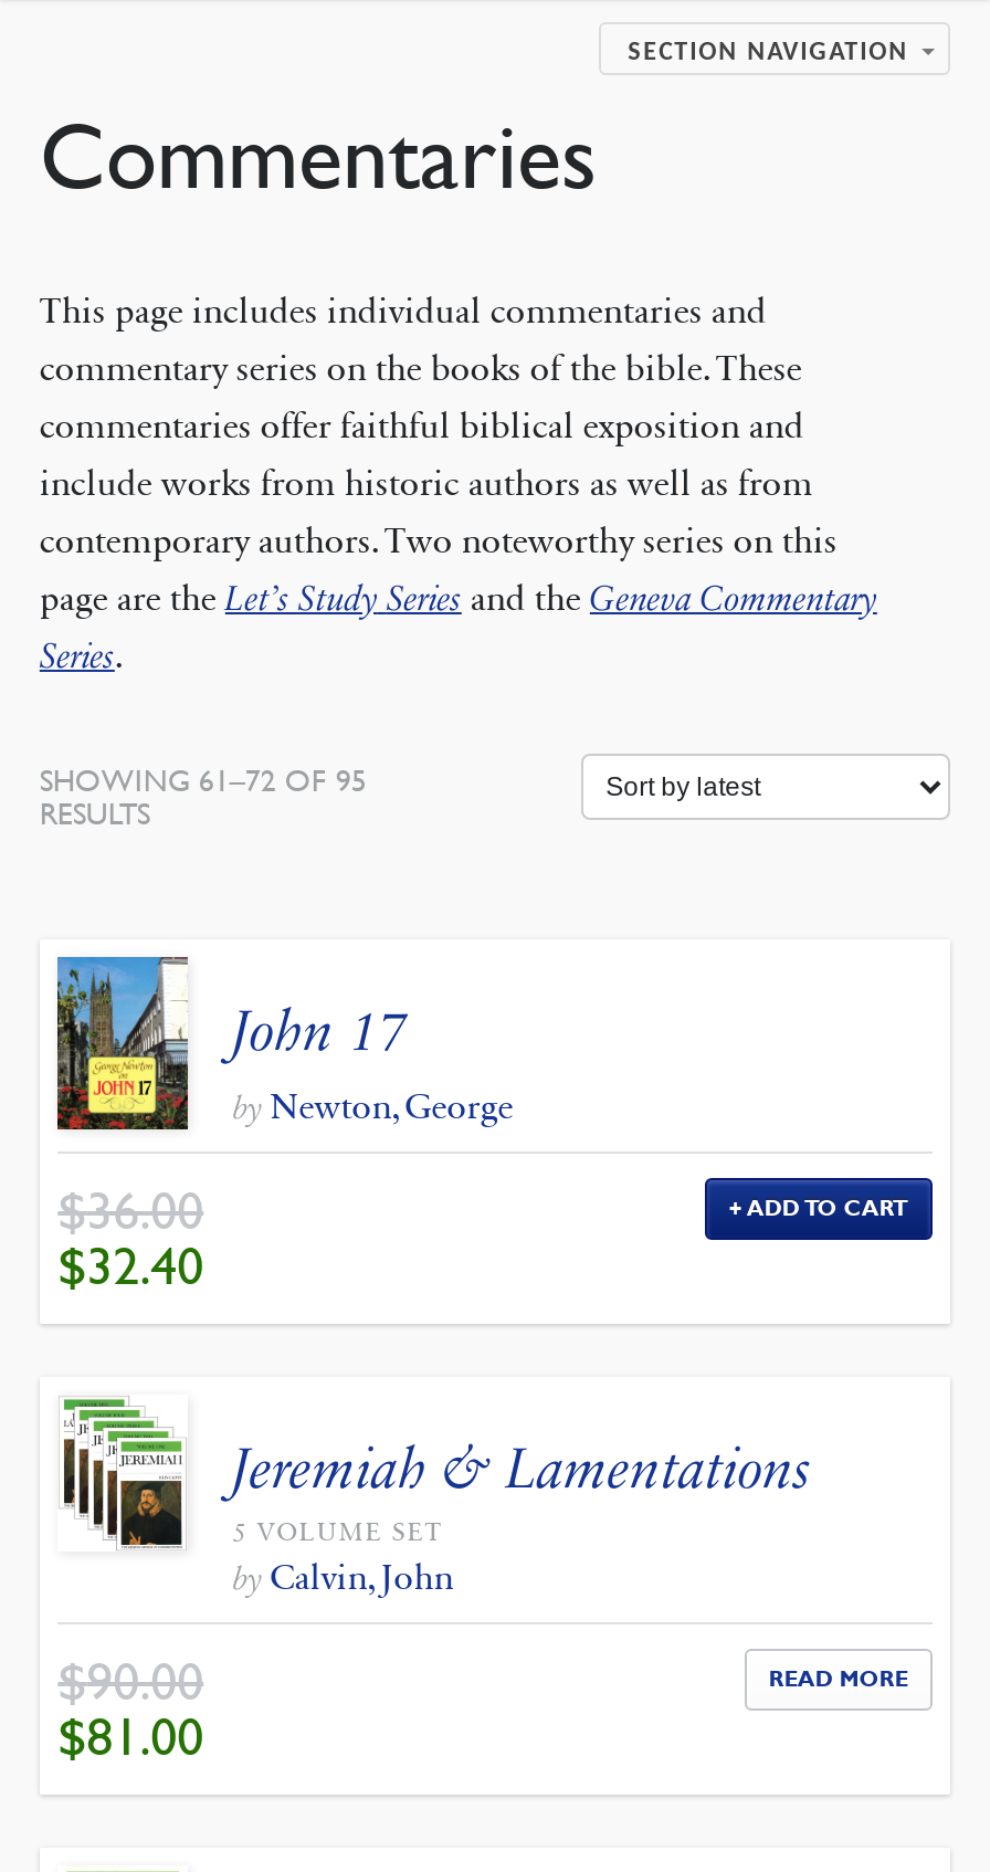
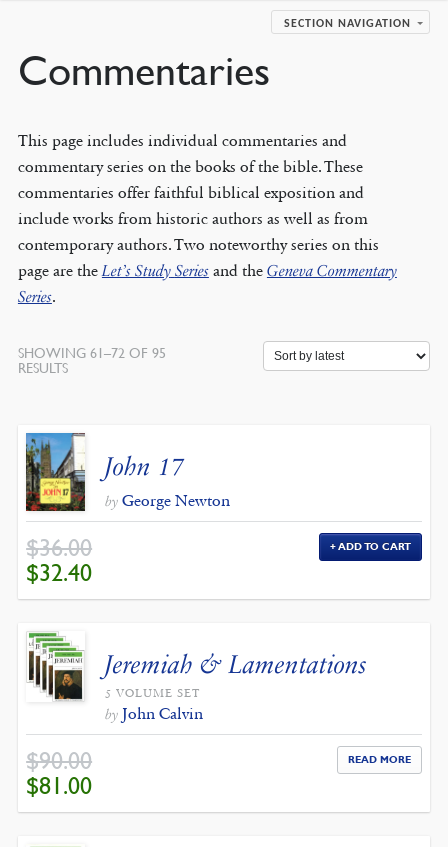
- by Newton, George
+ by George Newton

- by Calvin, John
+ by John Calvin
